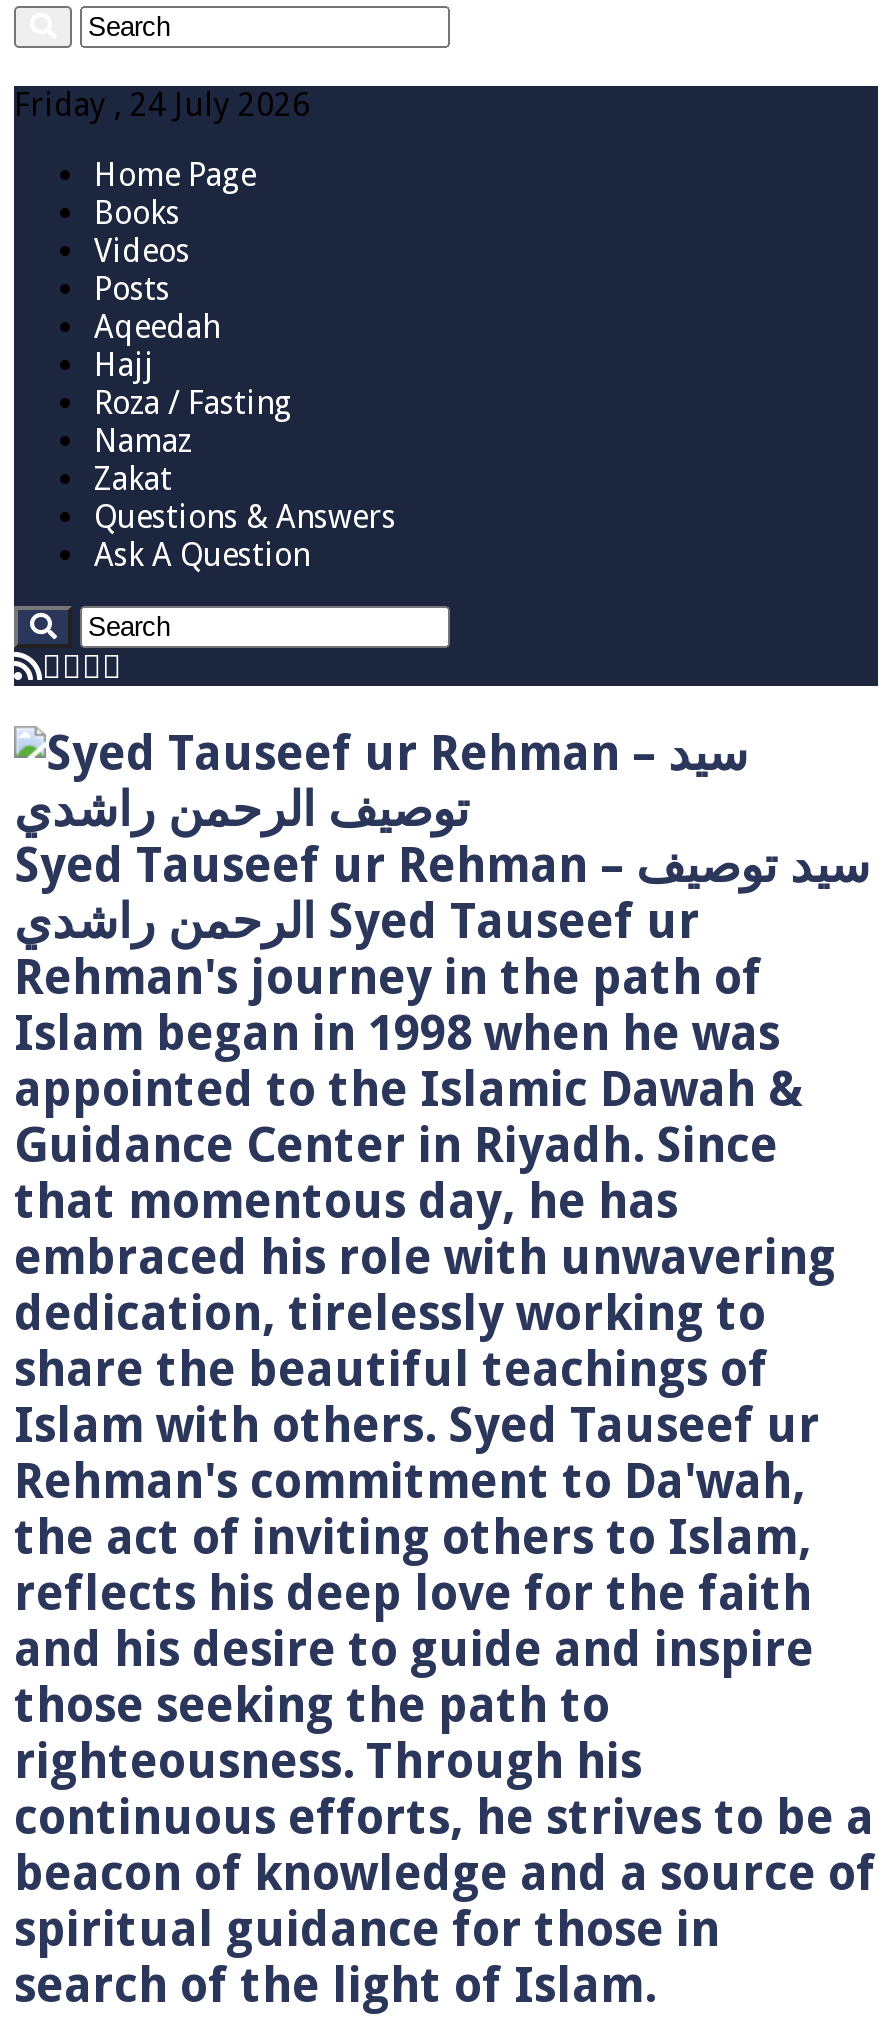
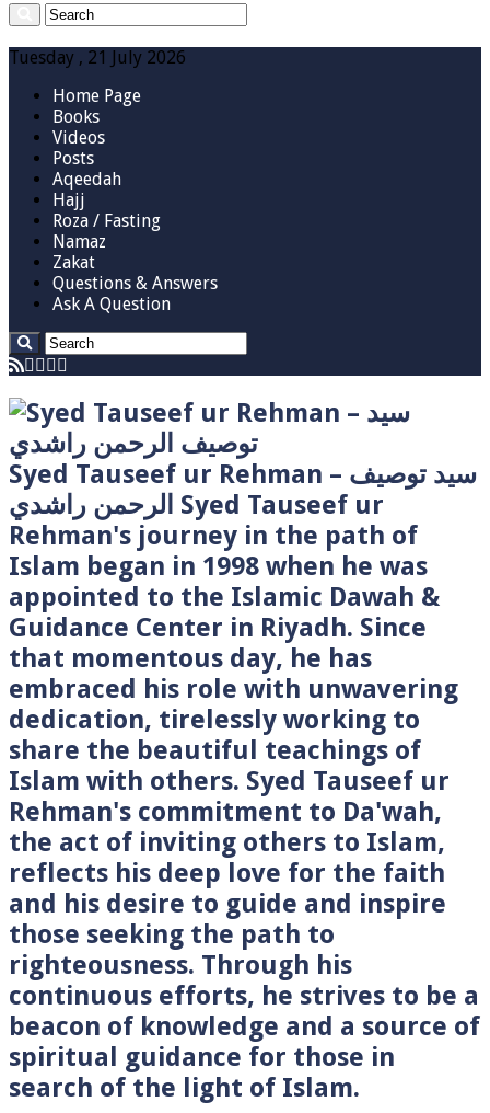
- Friday , 24 July 2026
+ Tuesday , 21 July 2026
